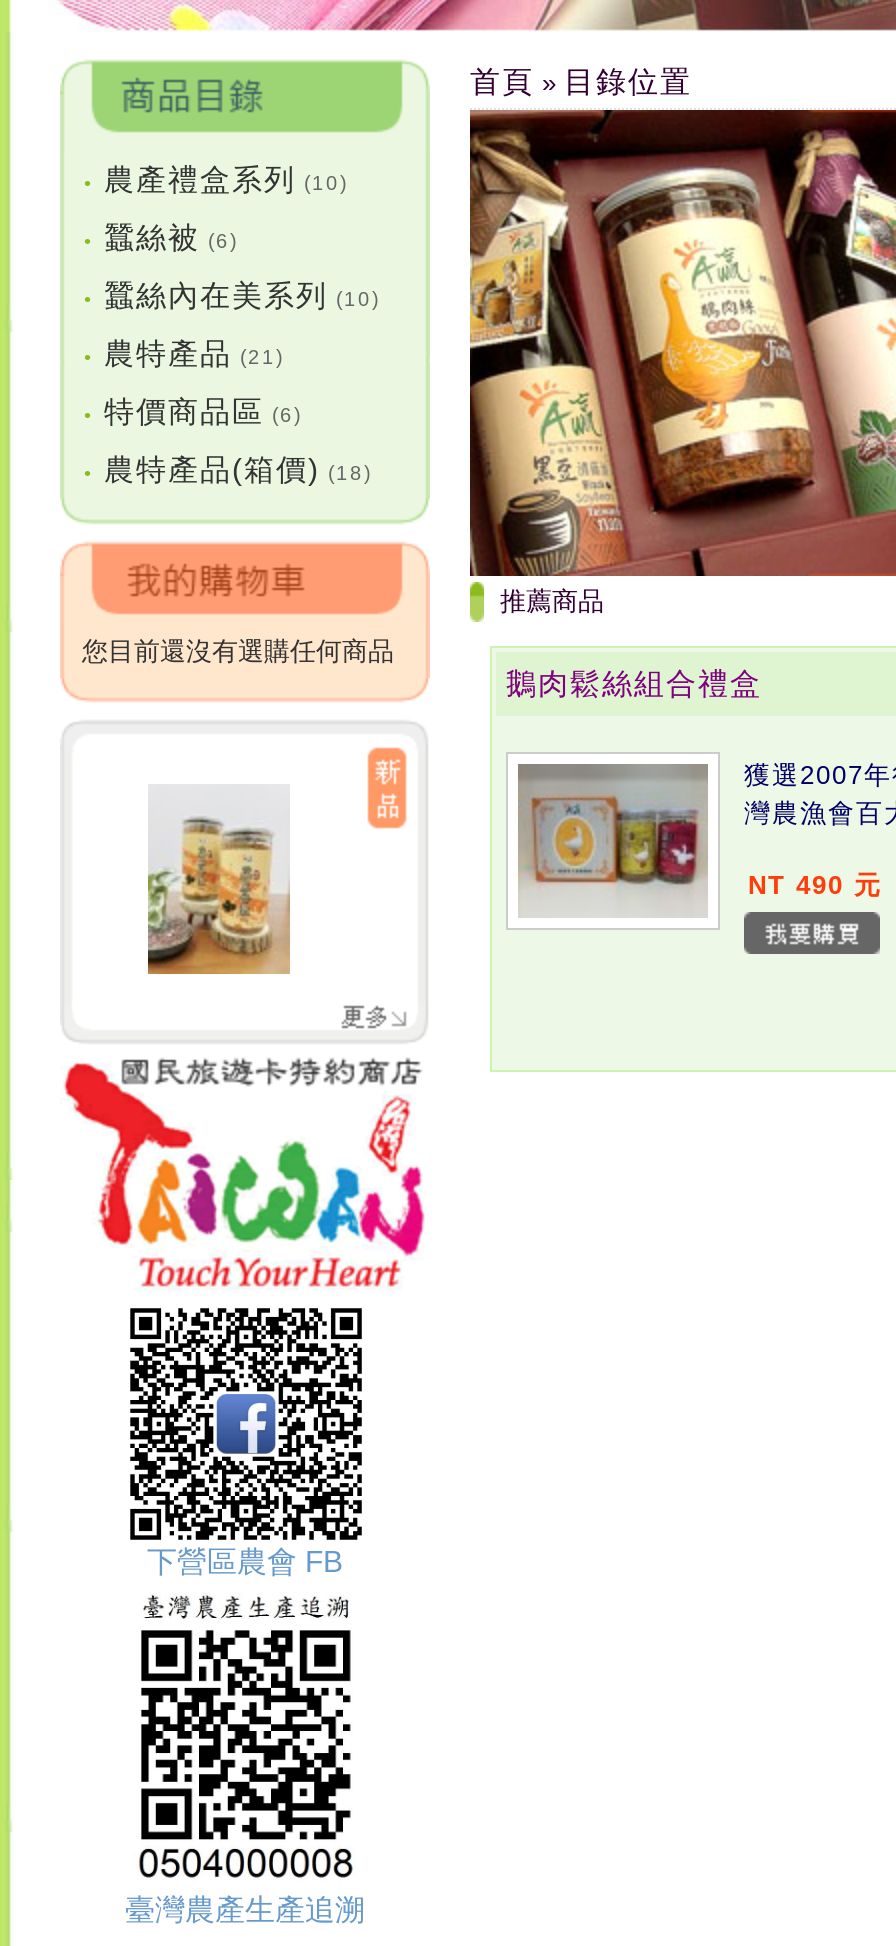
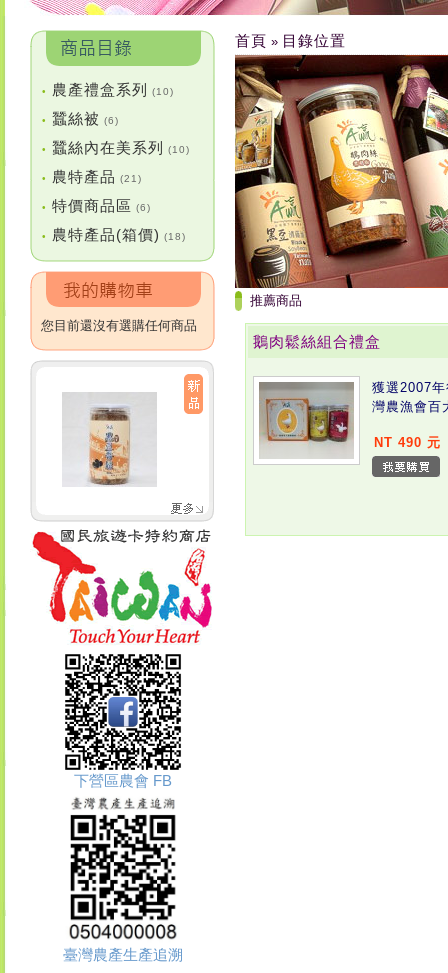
- [image]
+ [image]
